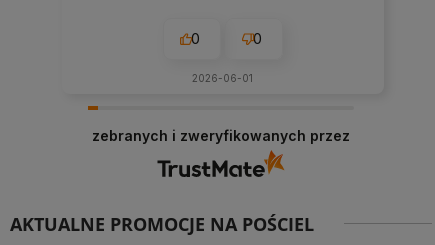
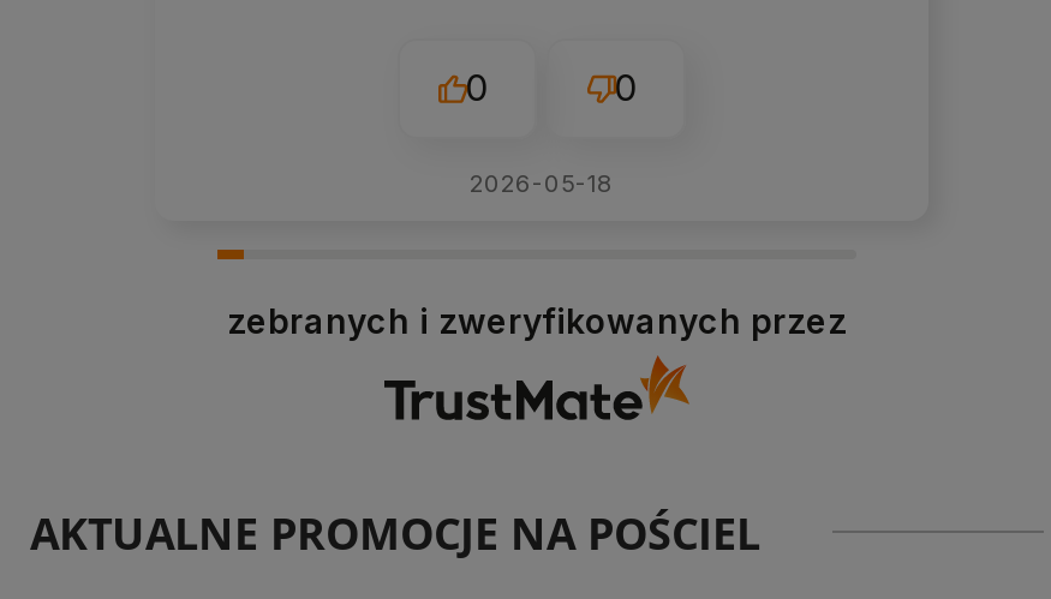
- 2026-06-01
+ 2026-05-18
